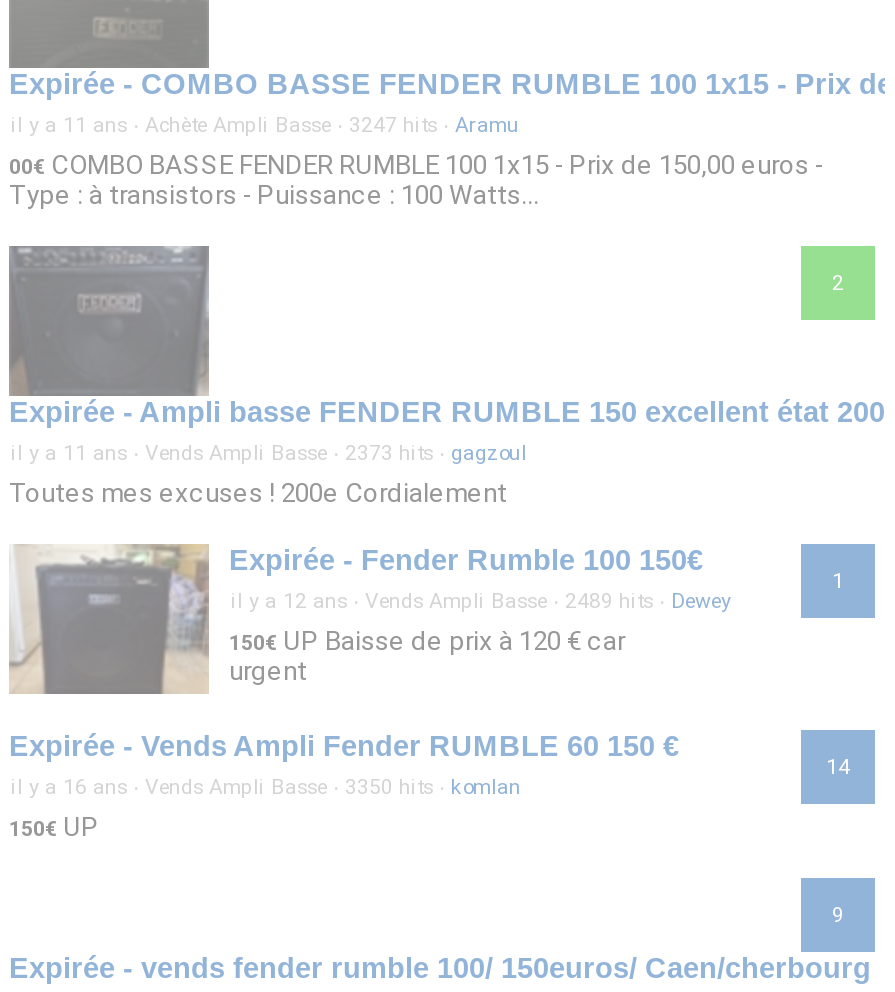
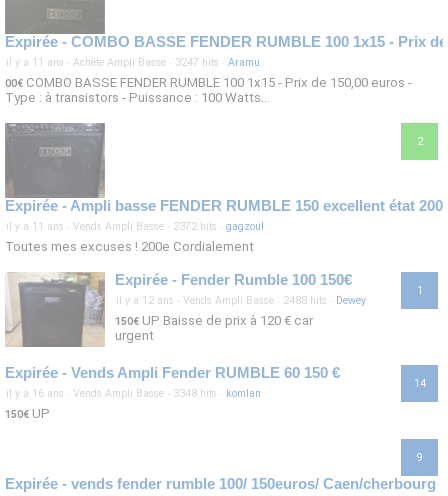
- il y a 11 ans · Vends Ampli Basse · 2373 hits · gagzoul
+ il y a 11 ans · Vends Ampli Basse · 2372 hits · gagzoul

- il y a 12 ans · Vends Ampli Basse · 2489 hits · Dewey
+ il y a 12 ans · Vends Ampli Basse · 2488 hits · Dewey

- il y a 16 ans · Vends Ampli Basse · 3350 hits · komlan
+ il y a 16 ans · Vends Ampli Basse · 3348 hits · komlan
